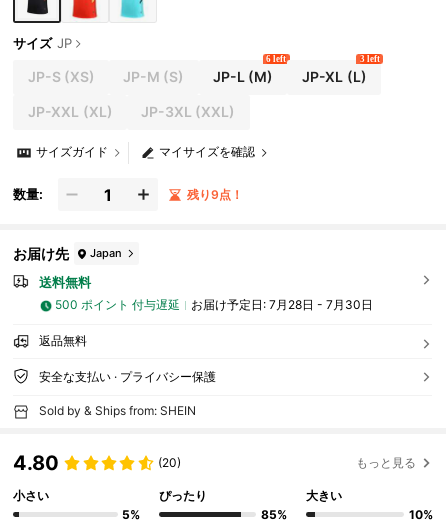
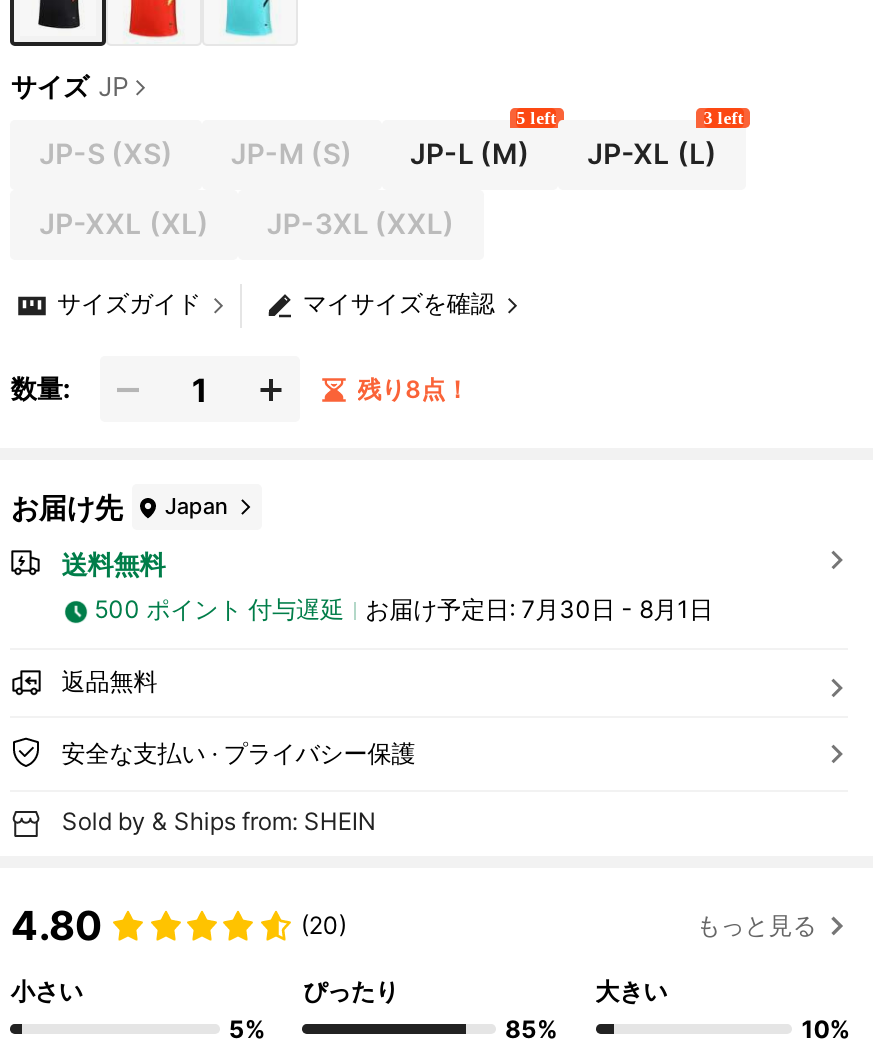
- 6 left
+ 5 left

- 残り9点！
+ 残り8点！

- お届け予定日: 7月28日 - 7月30日
+ お届け予定日: 7月30日 - 8月1日
